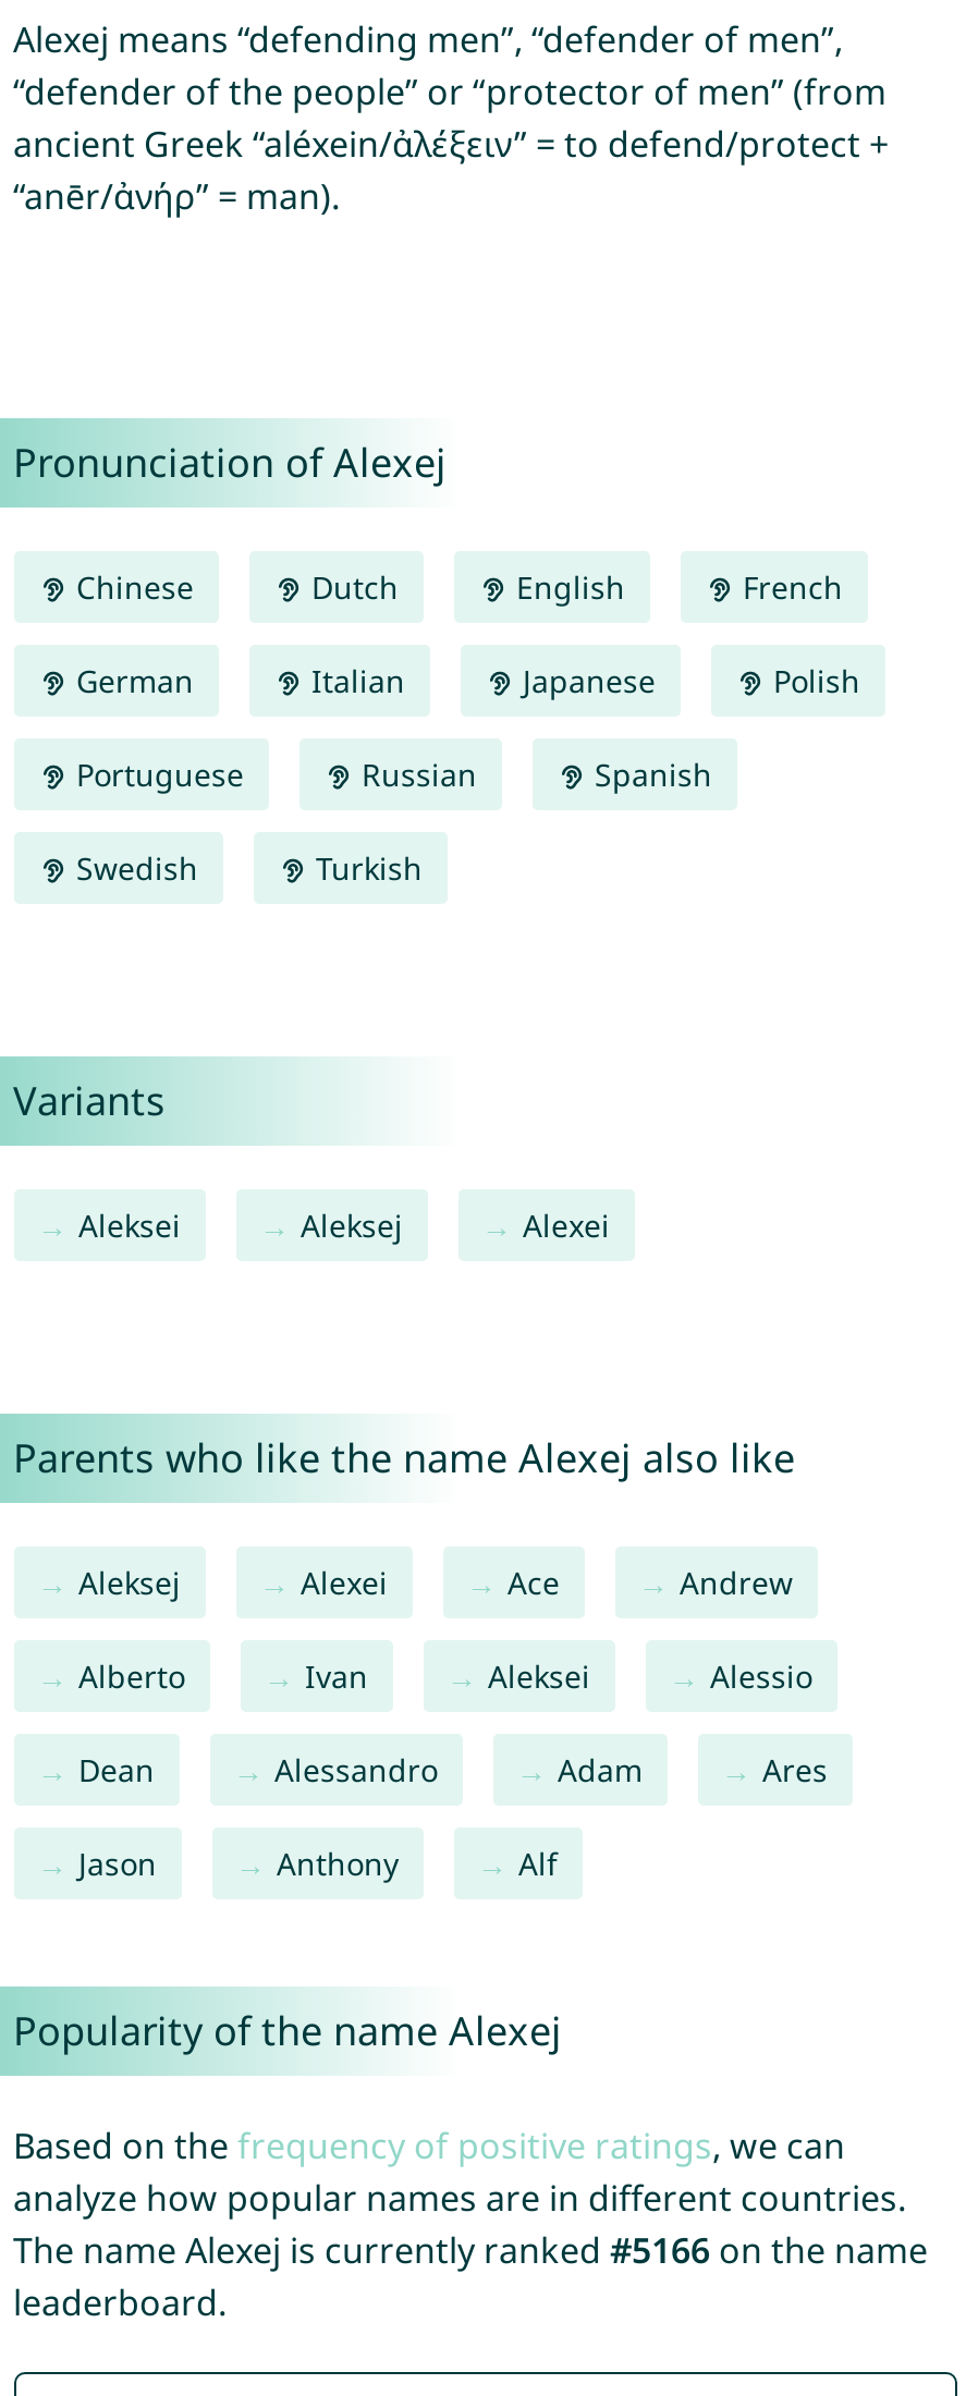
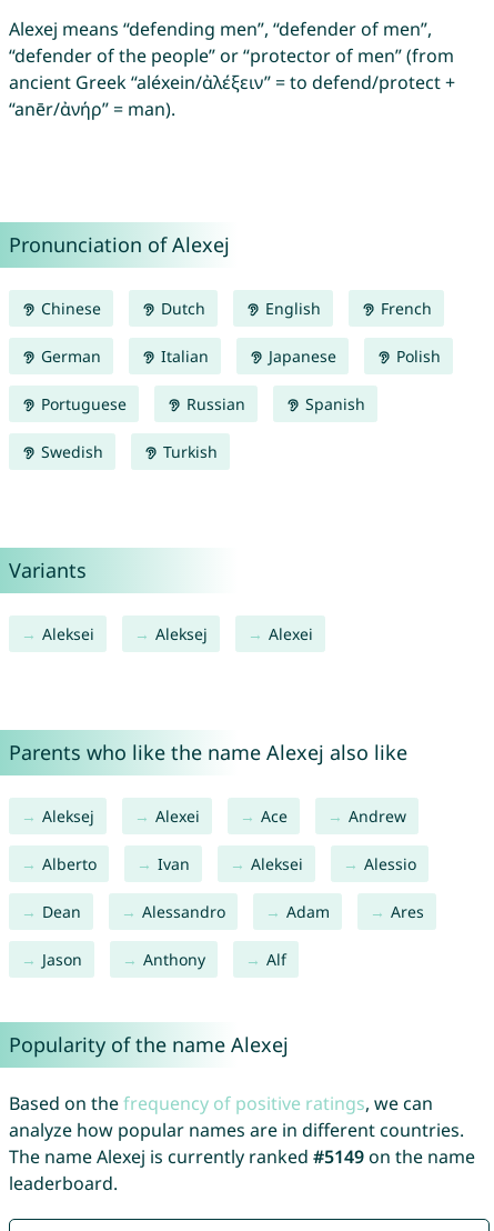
- The name Alexej is currently ranked #5166 on the name
+ The name Alexej is currently ranked #5149 on the name
